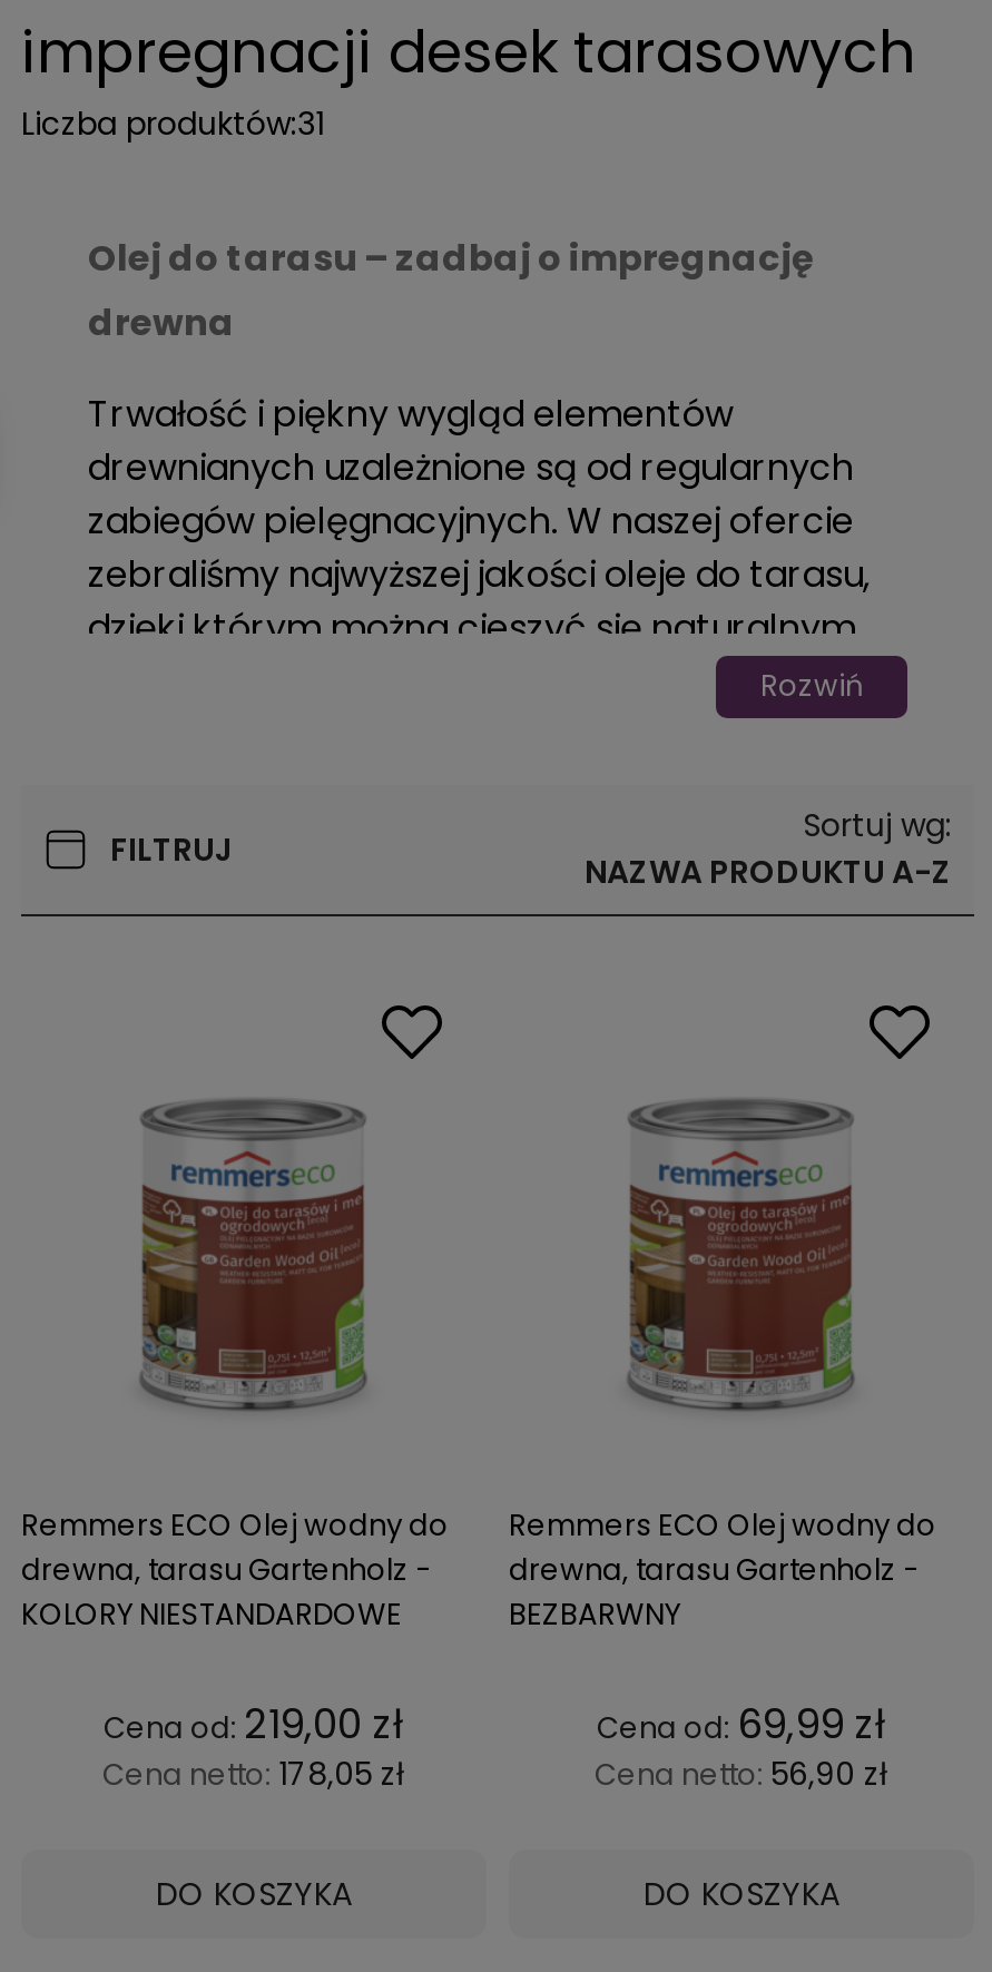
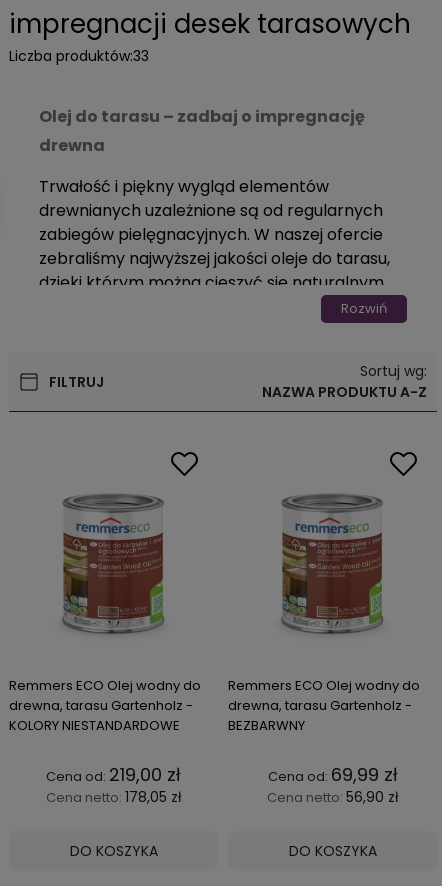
- Liczba produktów:31
+ Liczba produktów:33
